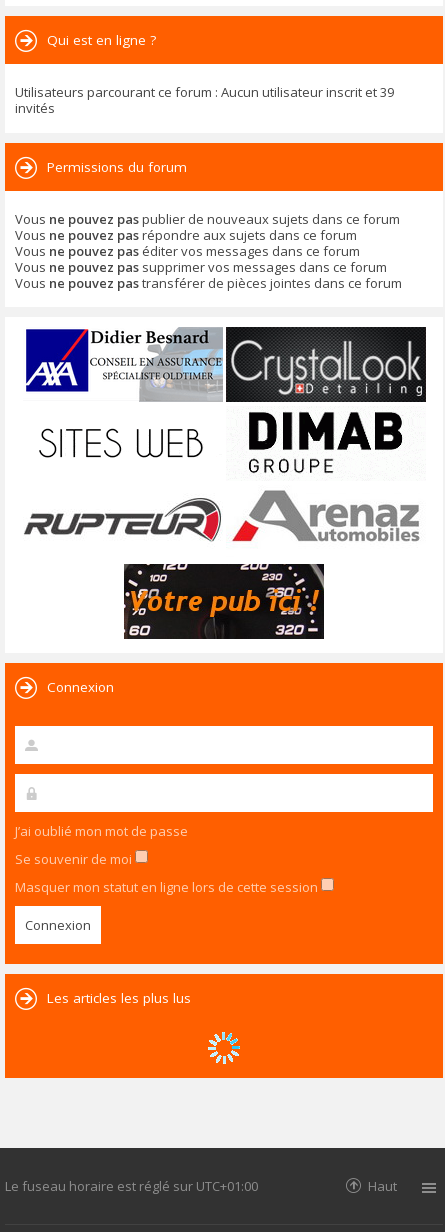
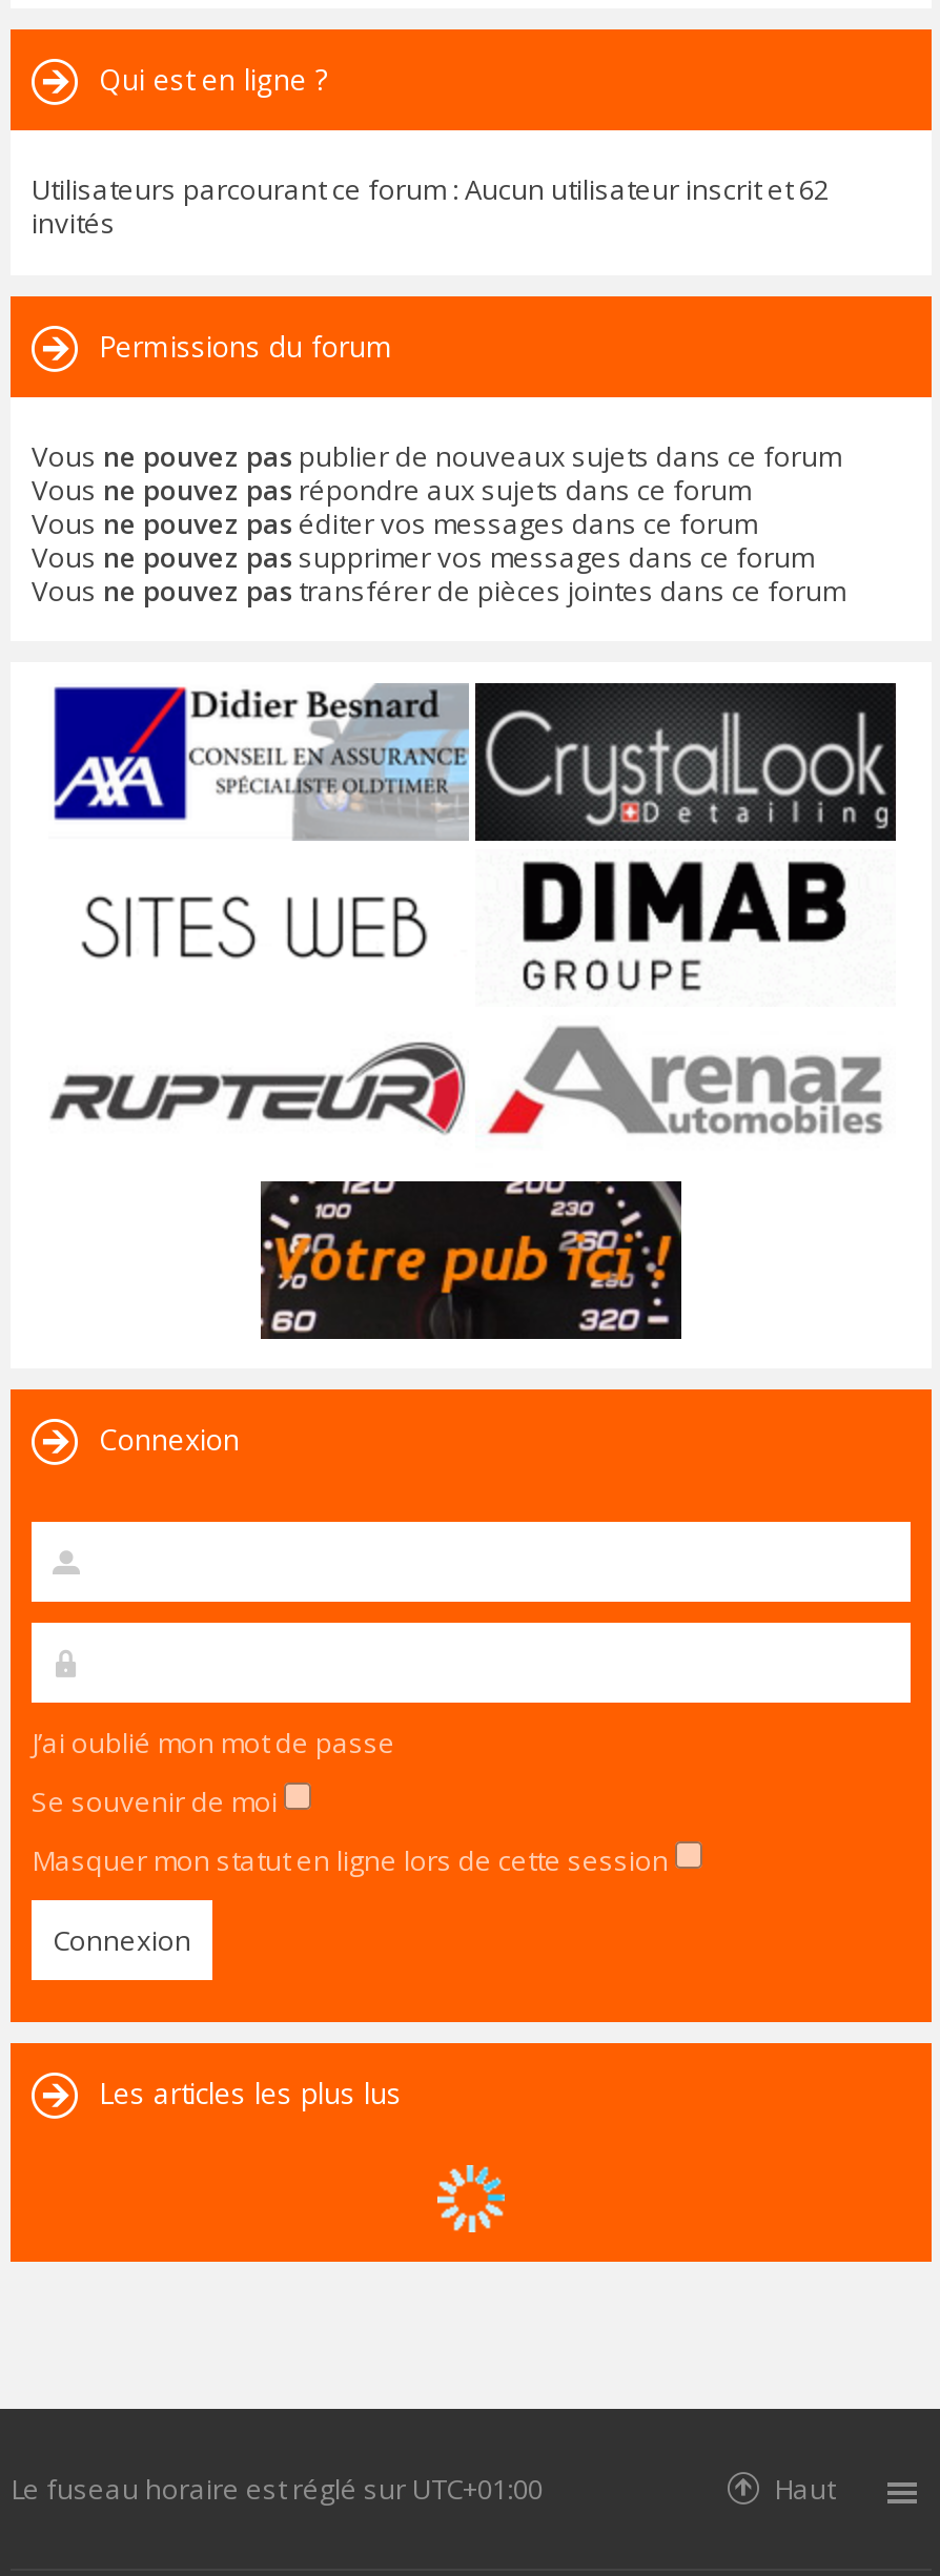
- Utilisateurs parcourant ce forum : Aucun utilisateur inscrit et 39
+ Utilisateurs parcourant ce forum : Aucun utilisateur inscrit et 62
